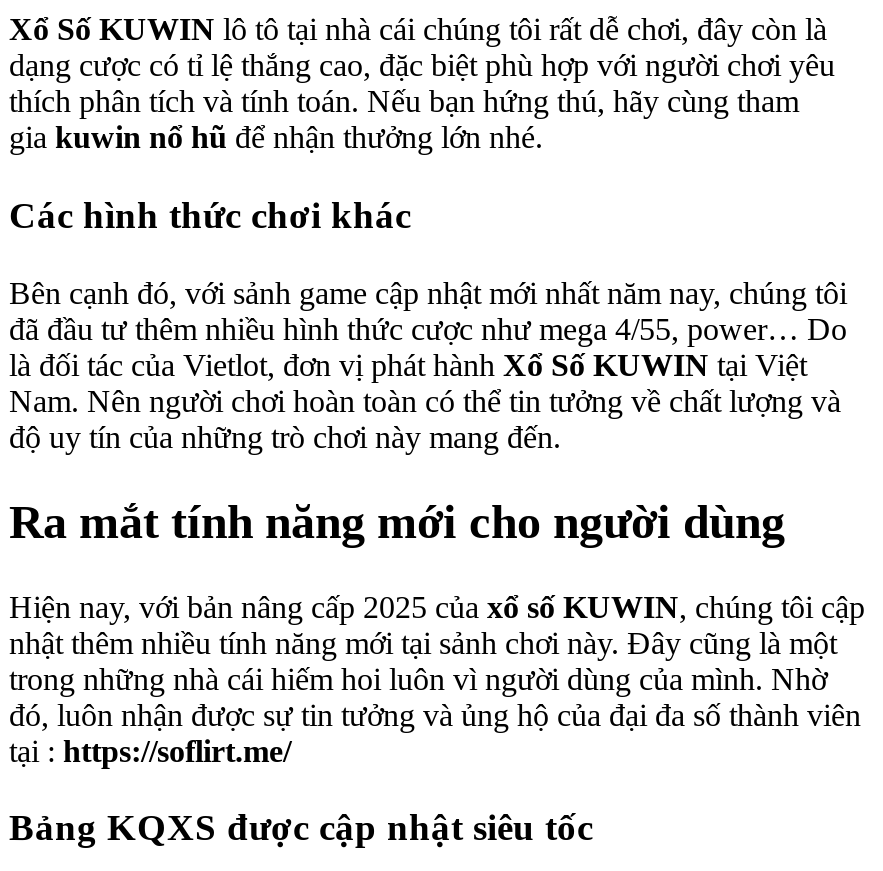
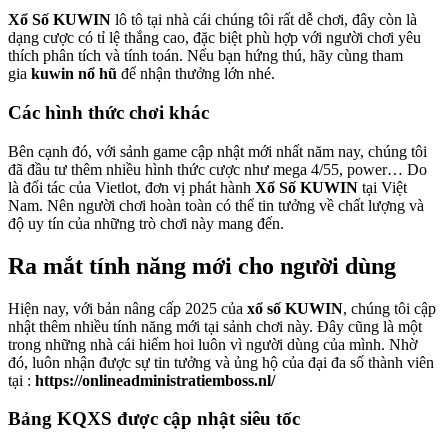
- tại : https://soflirt.me/
+ tại : https://onlineadministratiemboss.nl/
